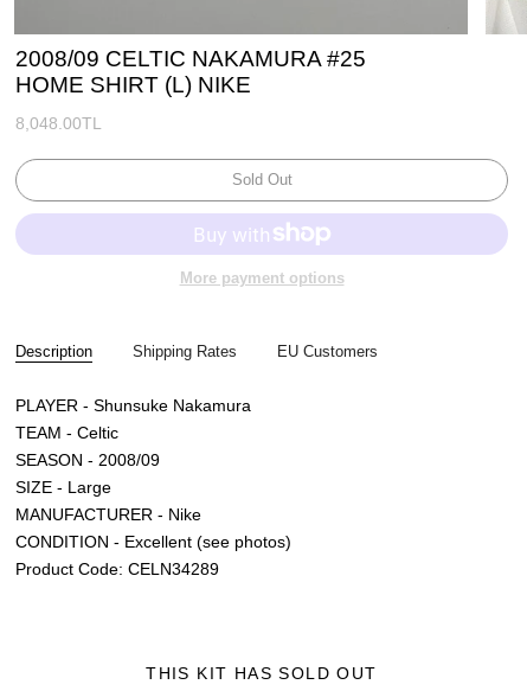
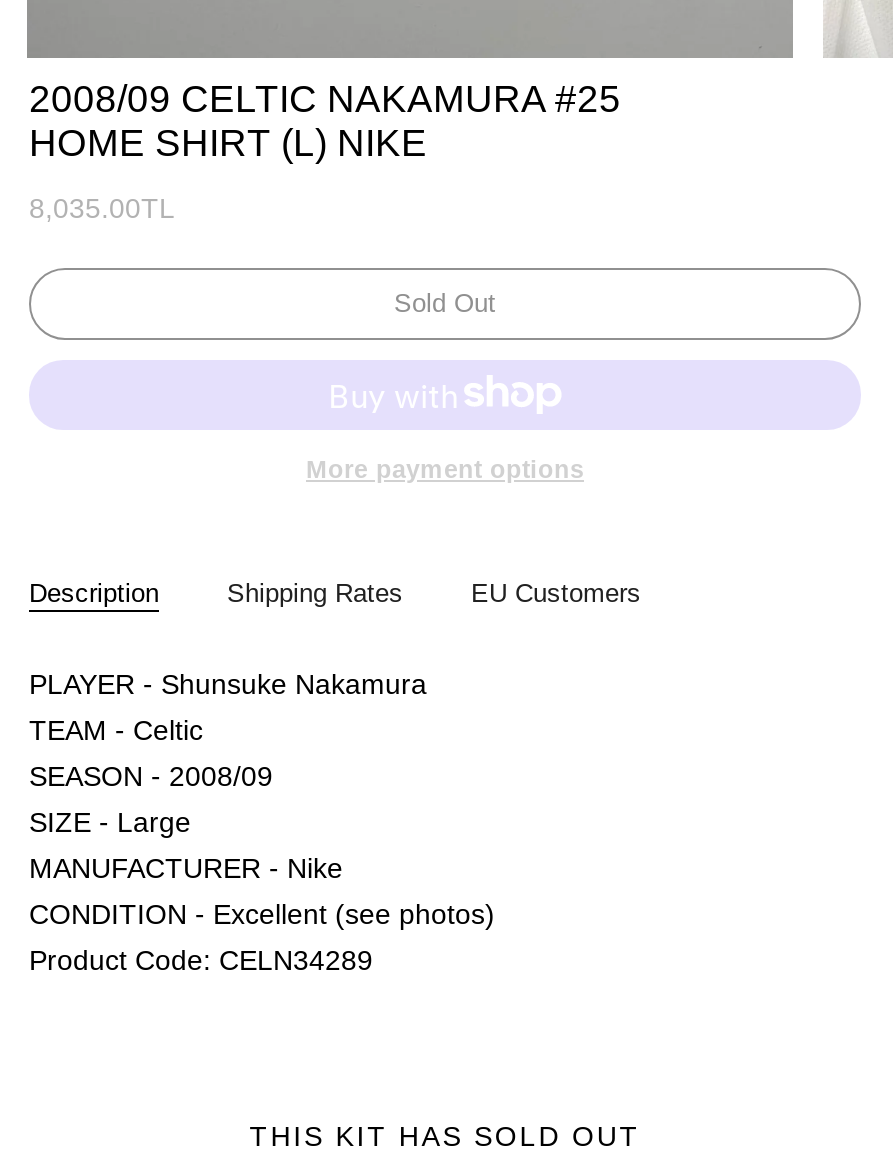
- 8,048.00TL
+ 8,035.00TL
